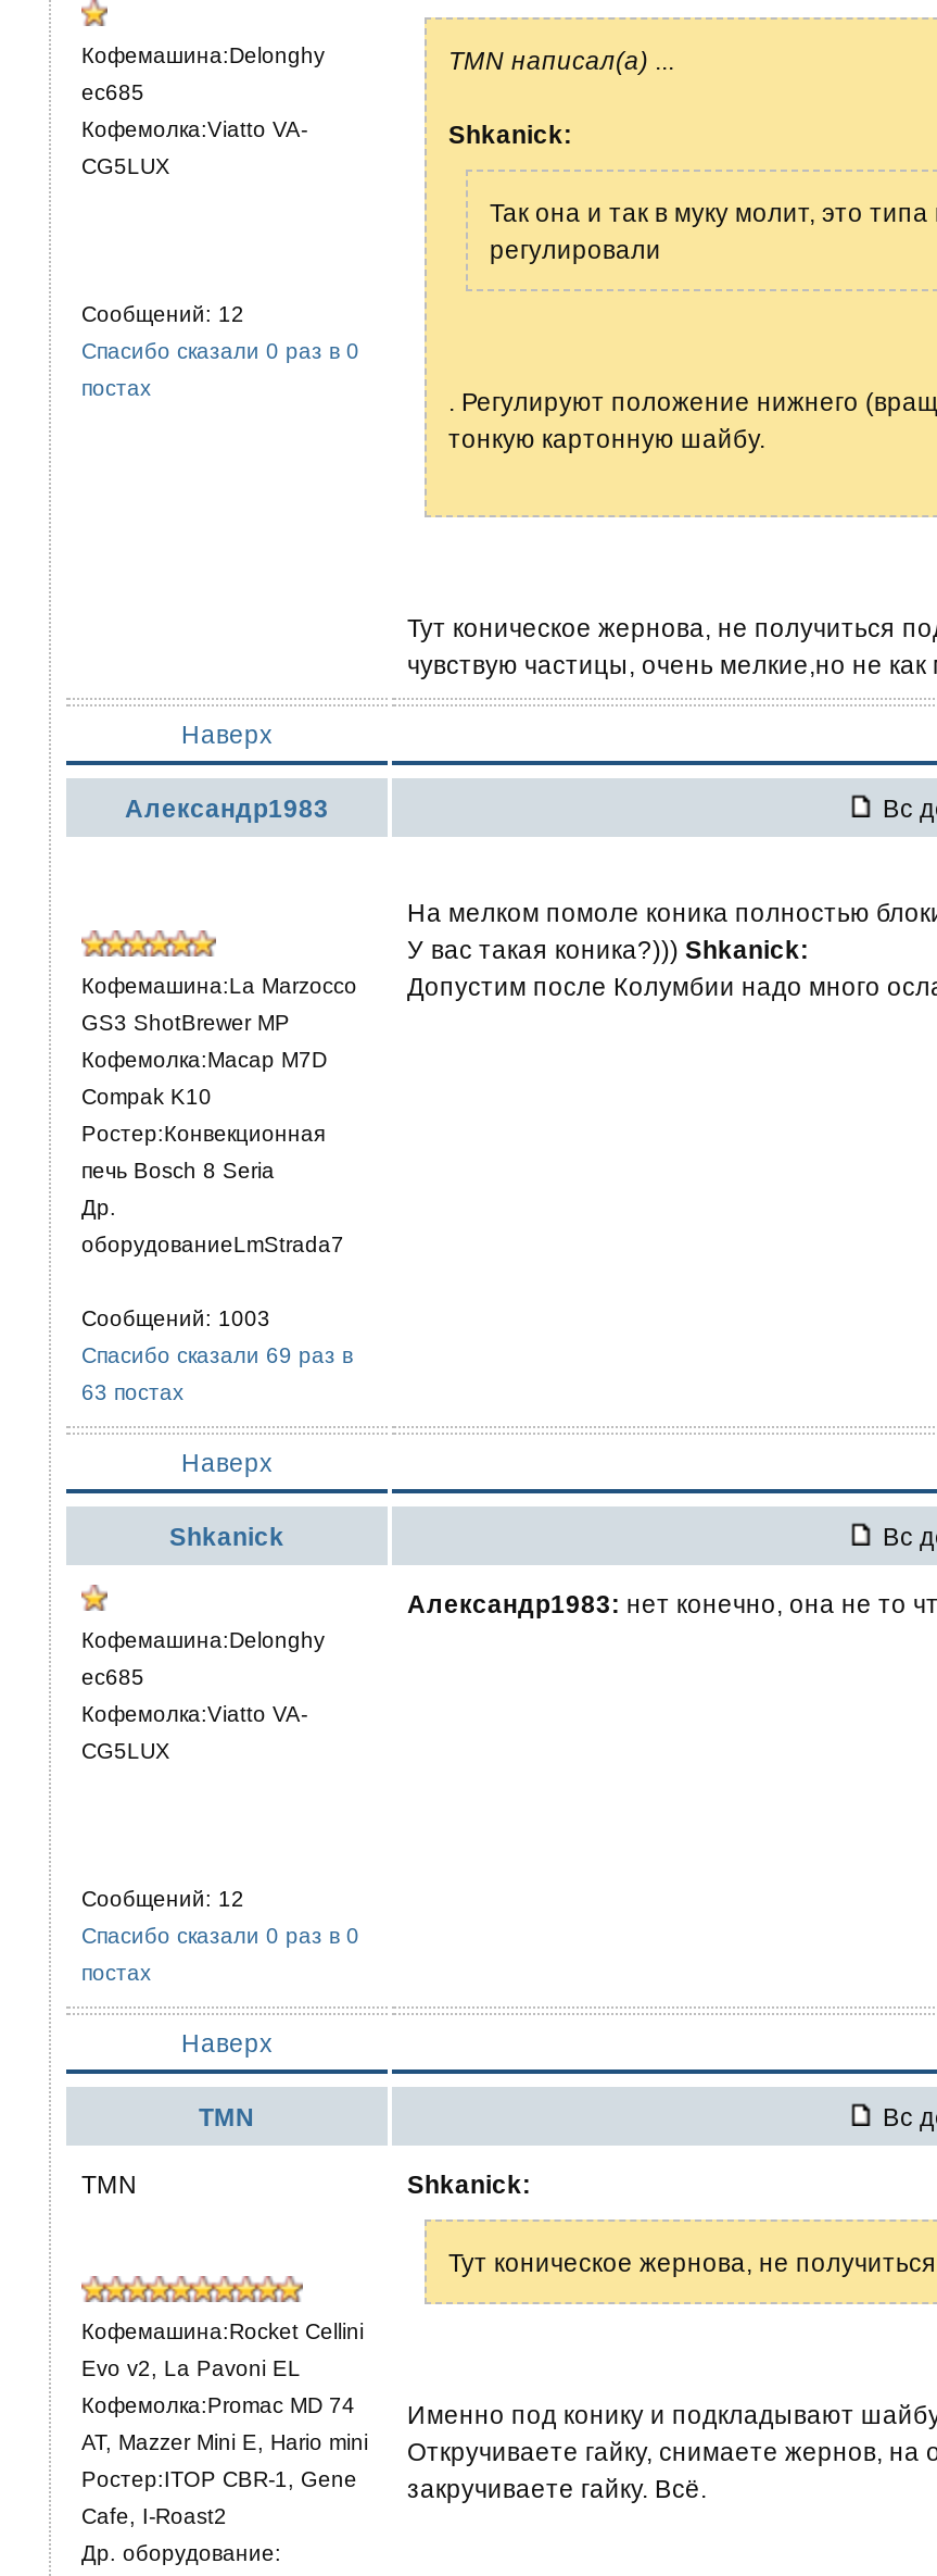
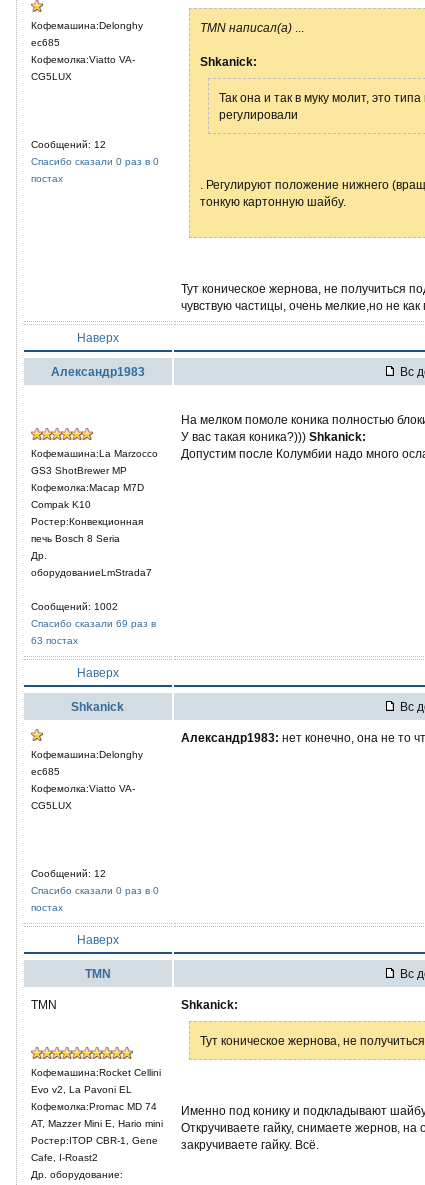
- Сообщений: 1003
+ Сообщений: 1002
